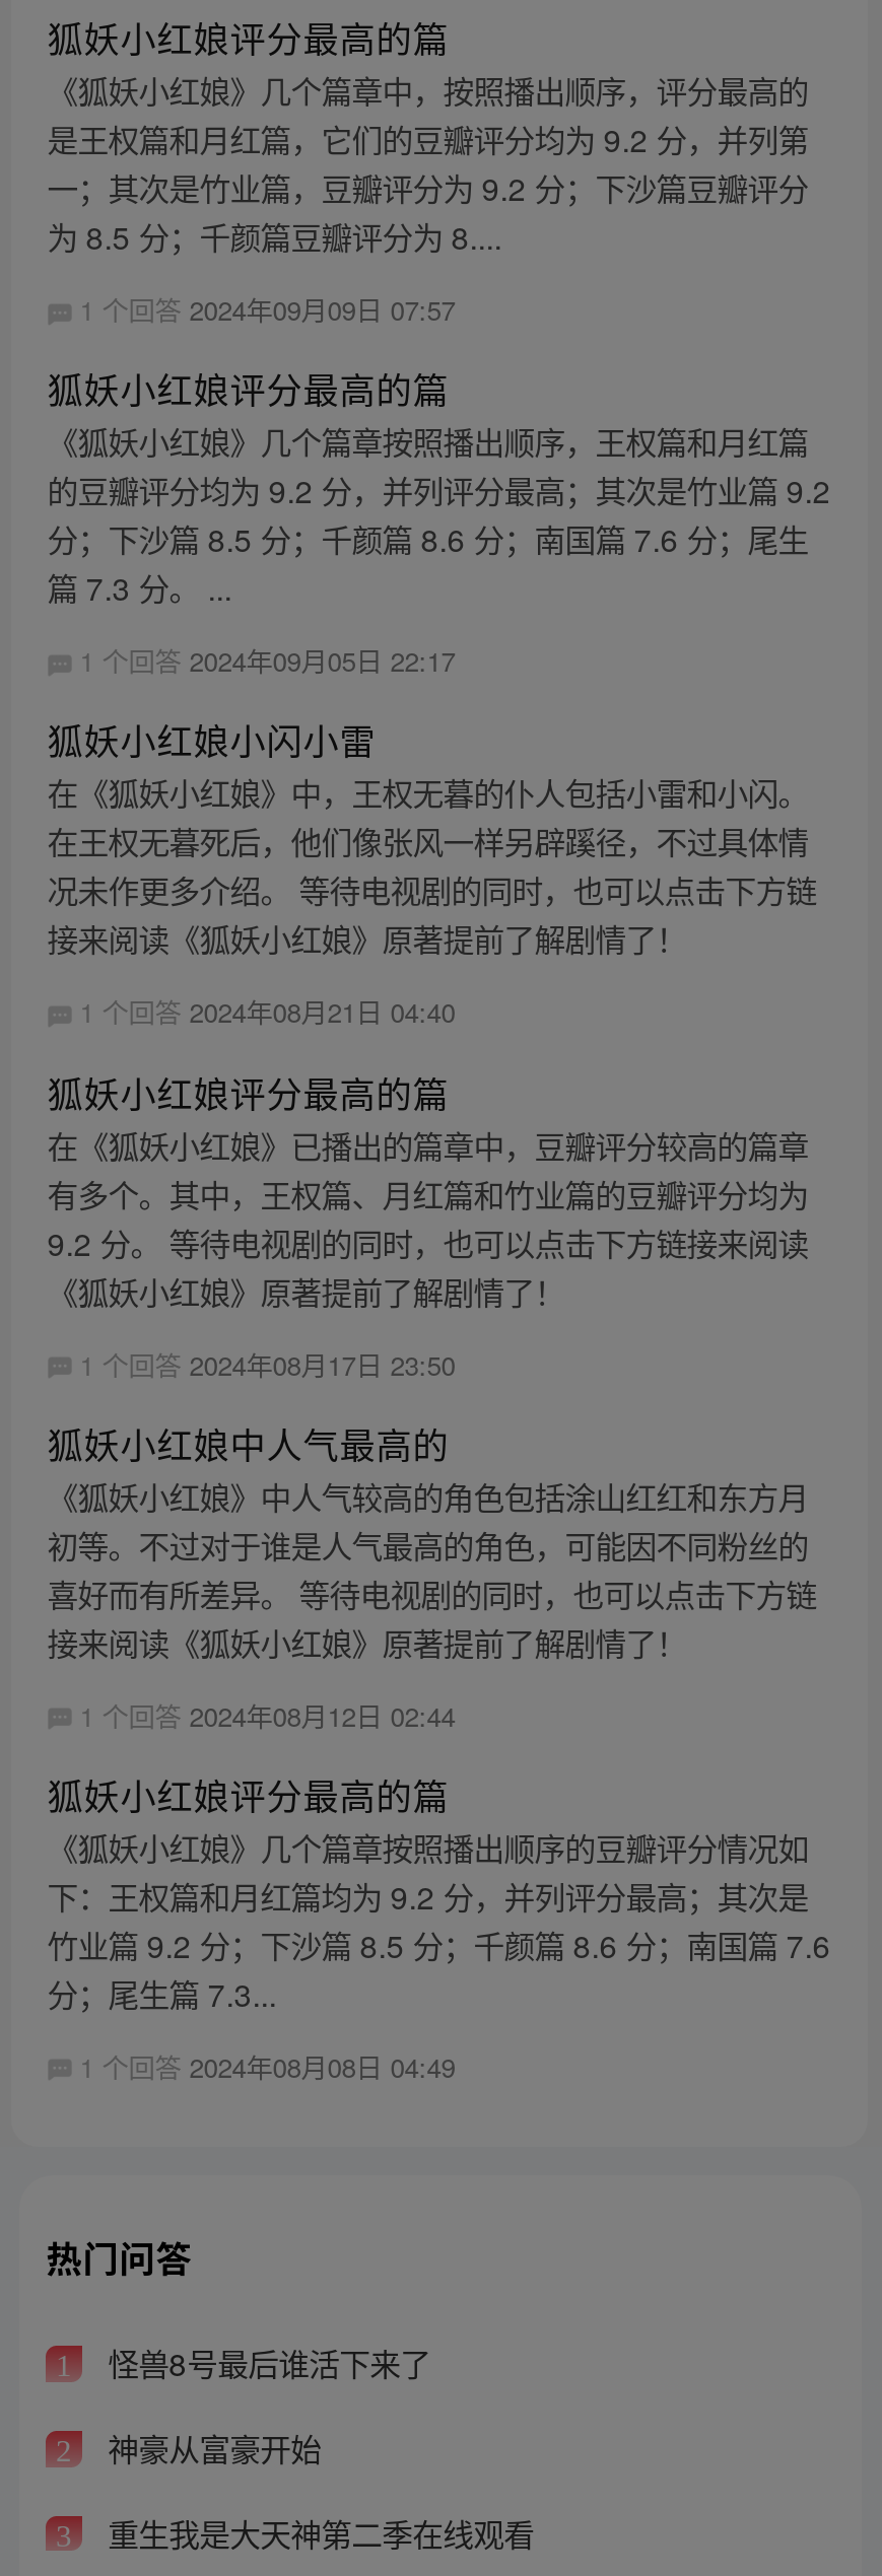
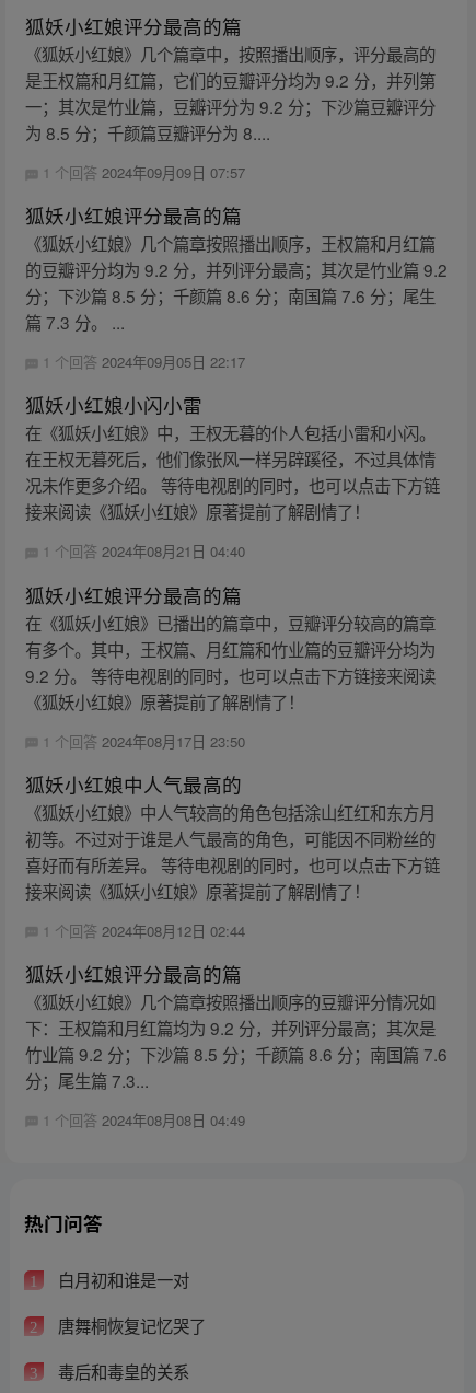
- 怪兽8号最后谁活下来了
+ 白月初和谁是一对

- 神豪从富豪开始
+ 唐舞桐恢复记忆哭了

- 重生我是大天神第二季在线观看
+ 毒后和毒皇的关系
